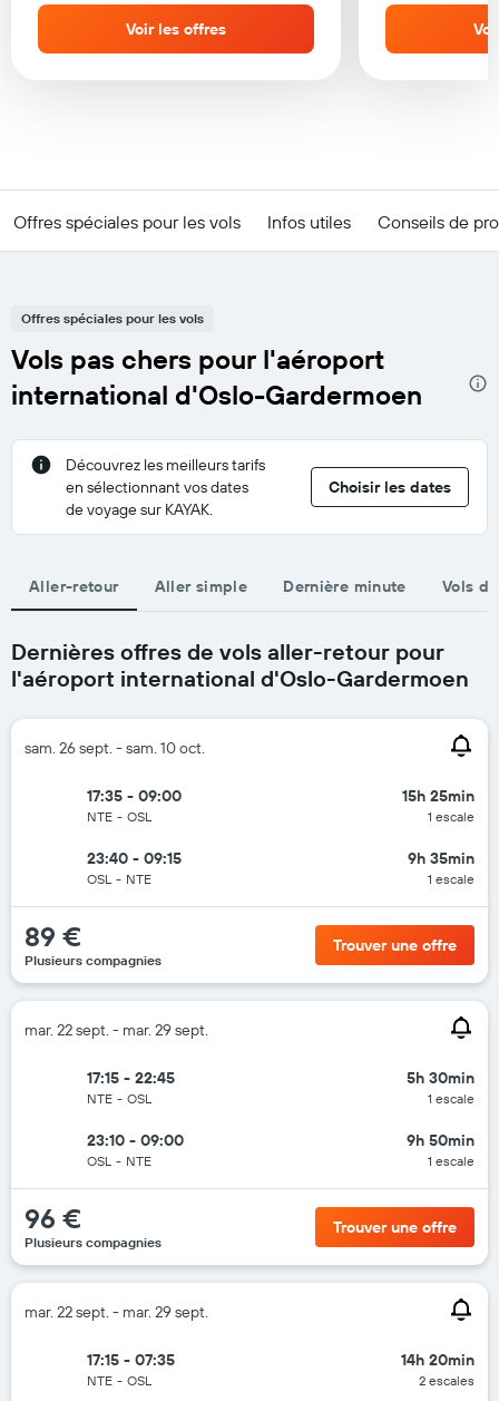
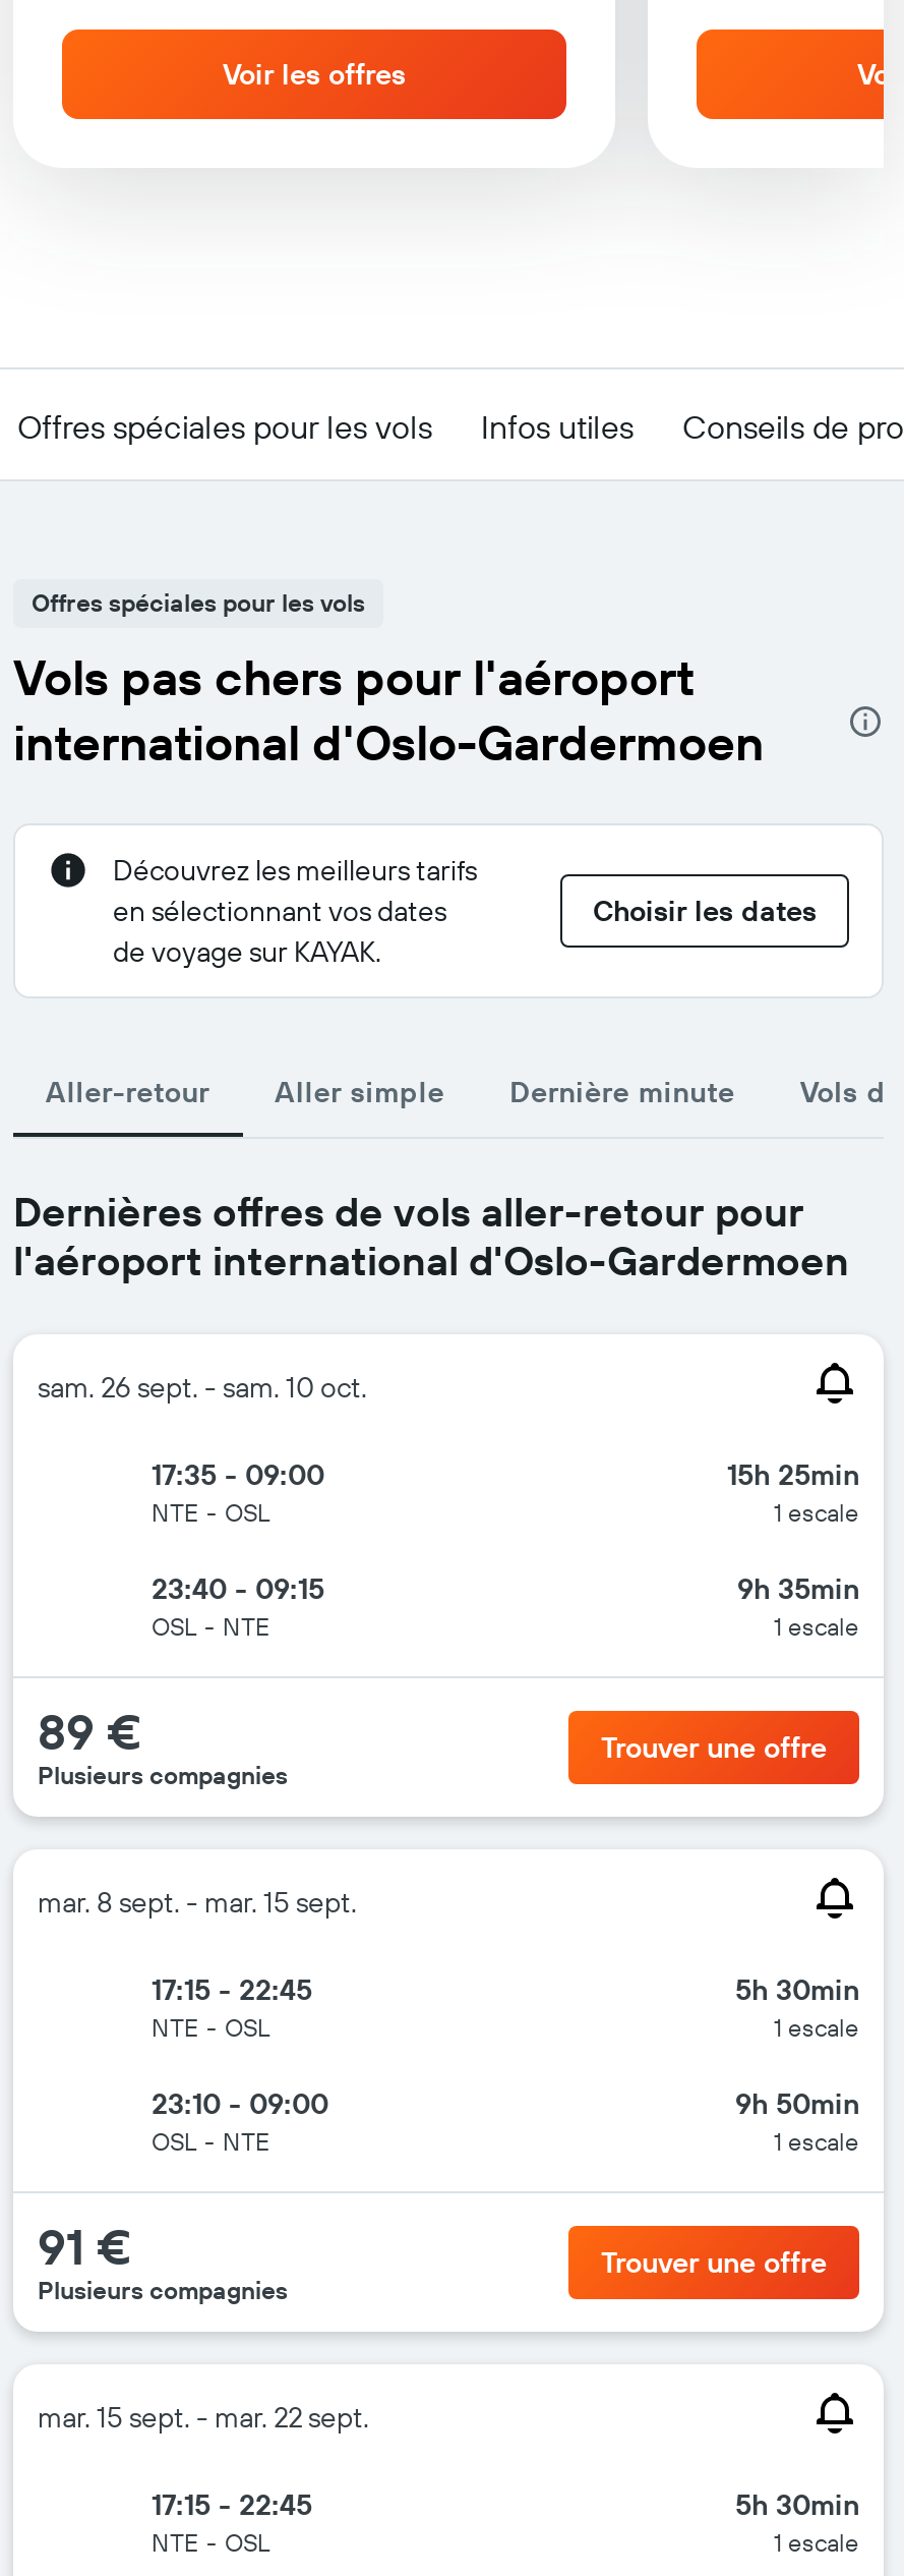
- mar. 22 sept. - mar. 29 sept.
+ mar. 8 sept. - mar. 15 sept.

- 96 €
+ 91 €

- mar. 22 sept. - mar. 29 sept.
+ mar. 15 sept. - mar. 22 sept.

- 17:15 - 07:35
+ 17:15 - 22:45

- 14h 20min
- 2 escales
+ 5h 30min
+ 1 escale
